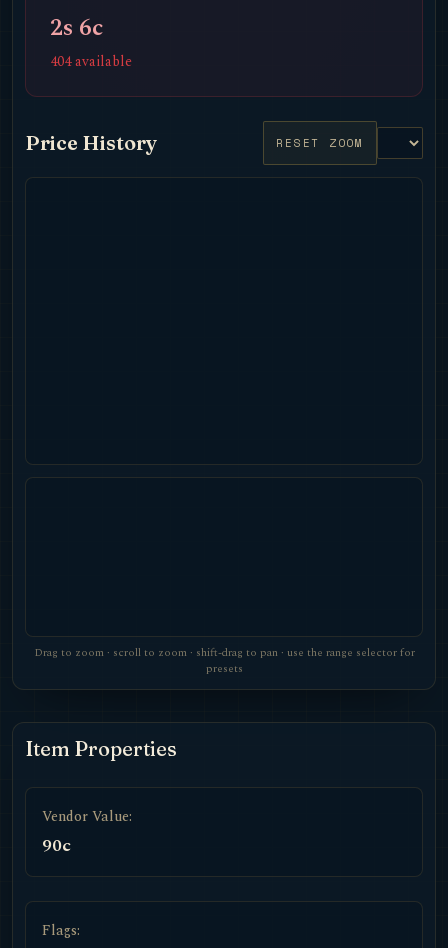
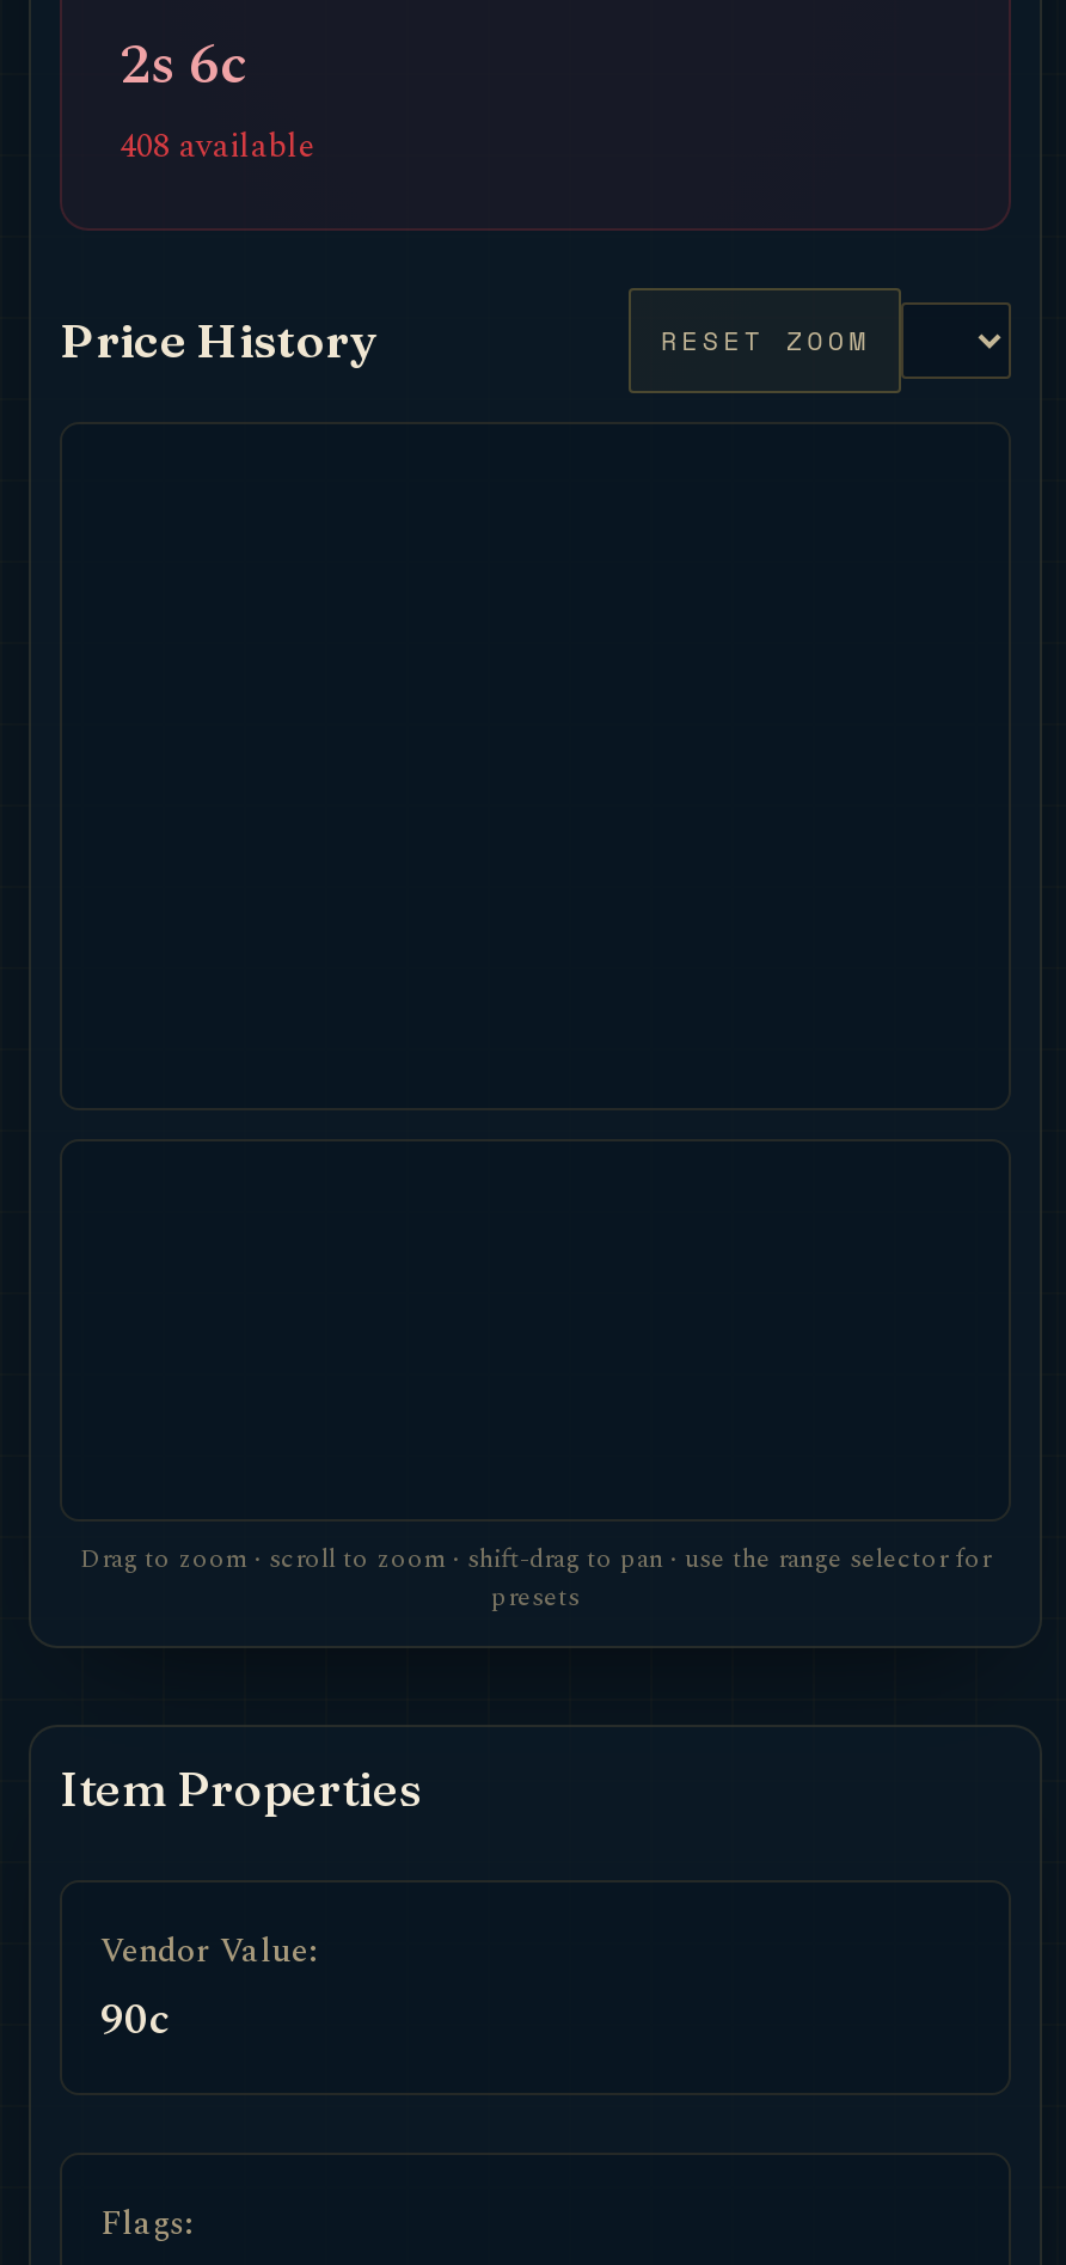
- 404 available
+ 408 available
